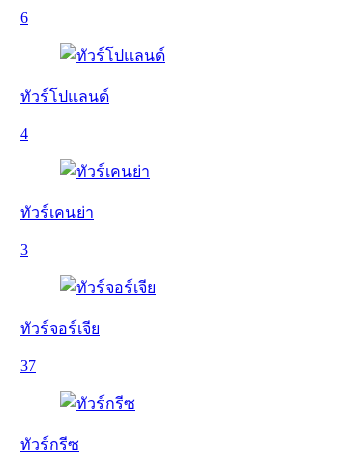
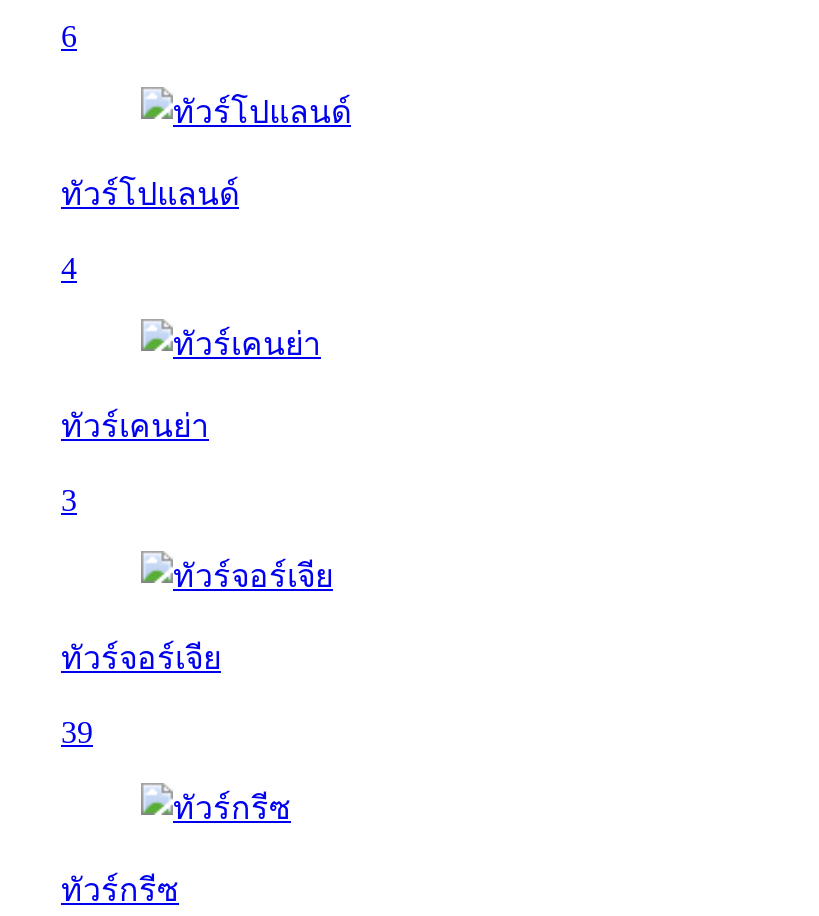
- 37
+ 39
